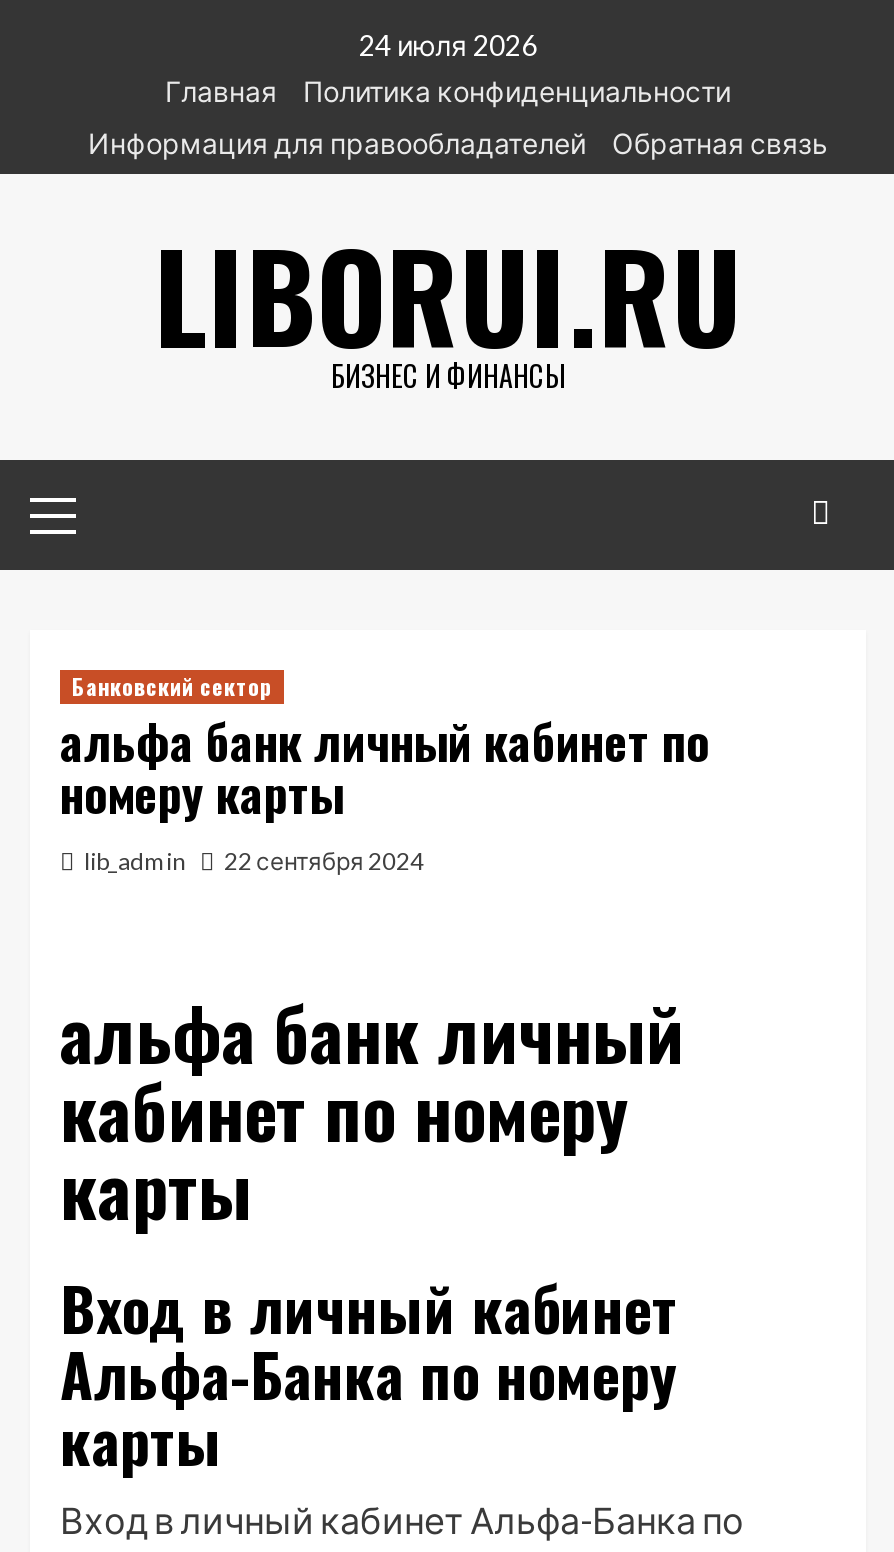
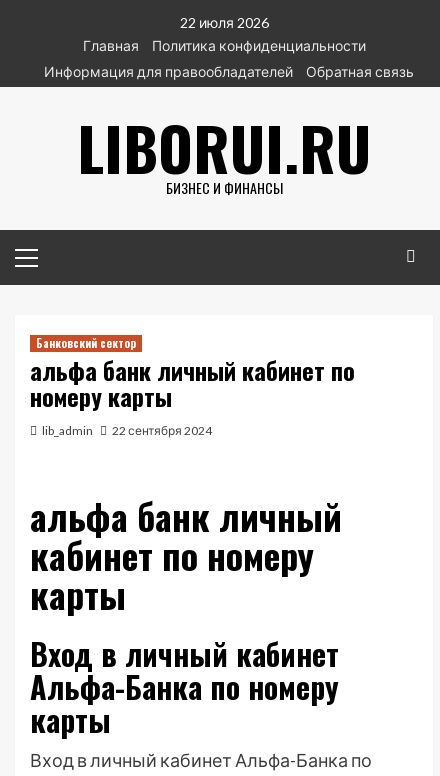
- 24 июля 2026
+ 22 июля 2026
